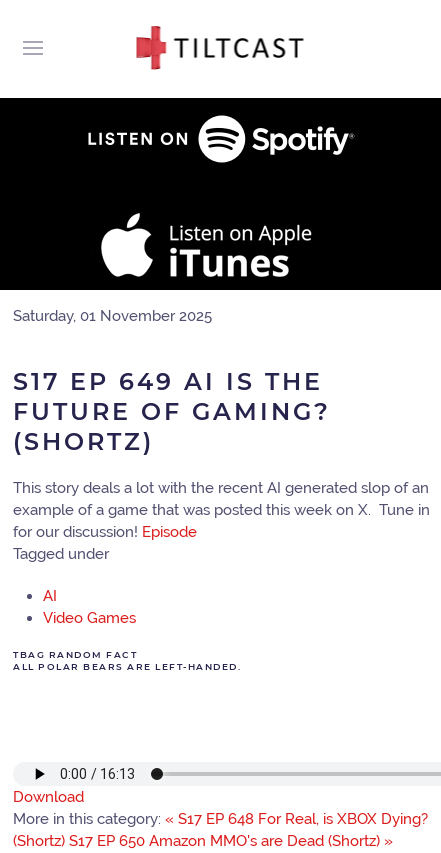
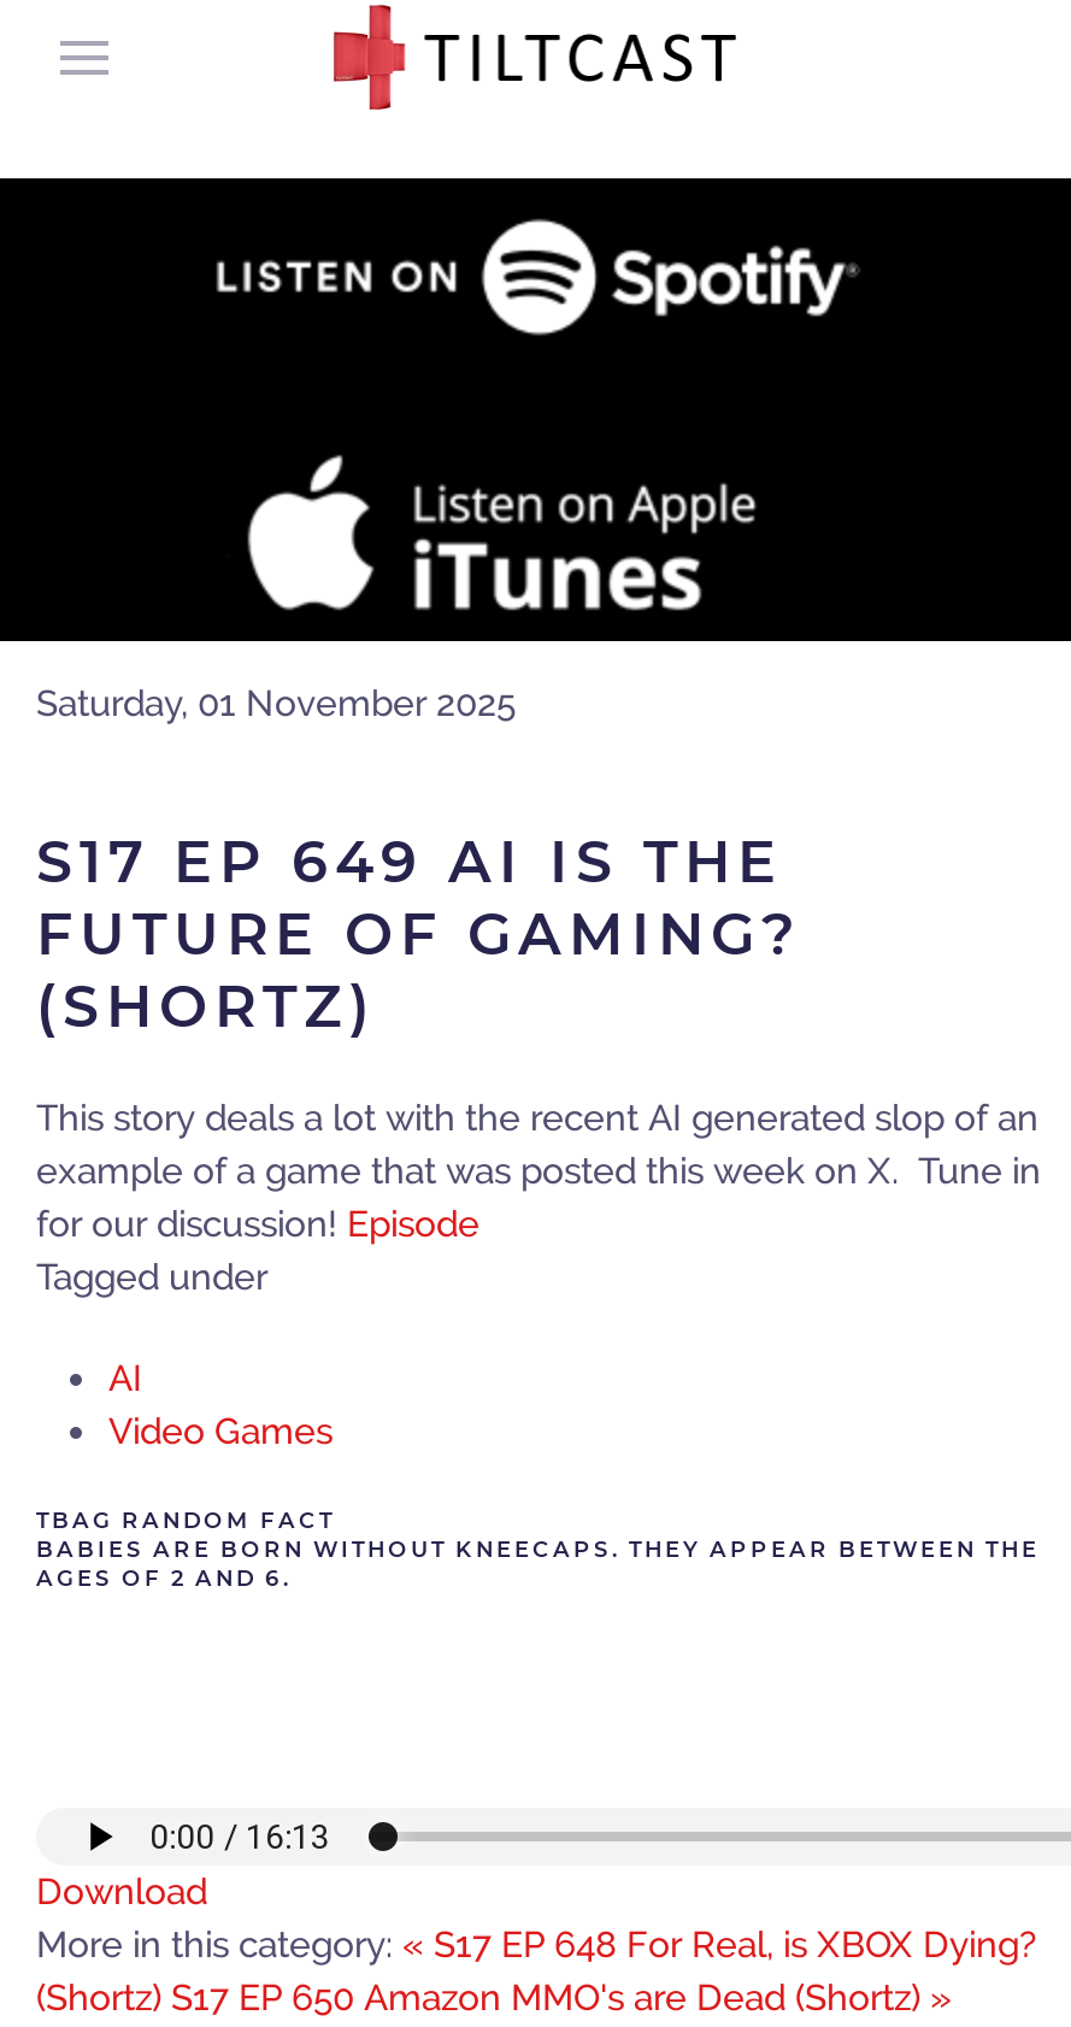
- ALL POLAR BEARS ARE LEFT-HANDED.
+ BABIES ARE BORN WITHOUT KNEECAPS. THEY APPEAR BETWEEN THE
+ AGES OF 2 AND 6.
